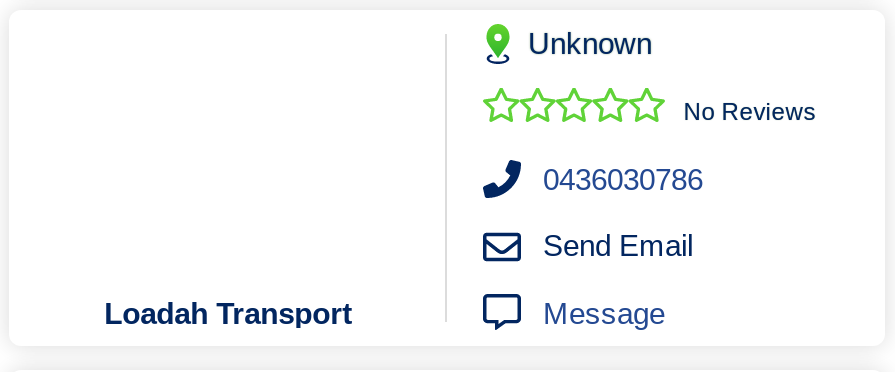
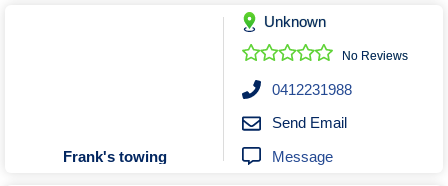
- 0436030786
+ 0412231988

- Loadah Transport
+ Frank's towing
